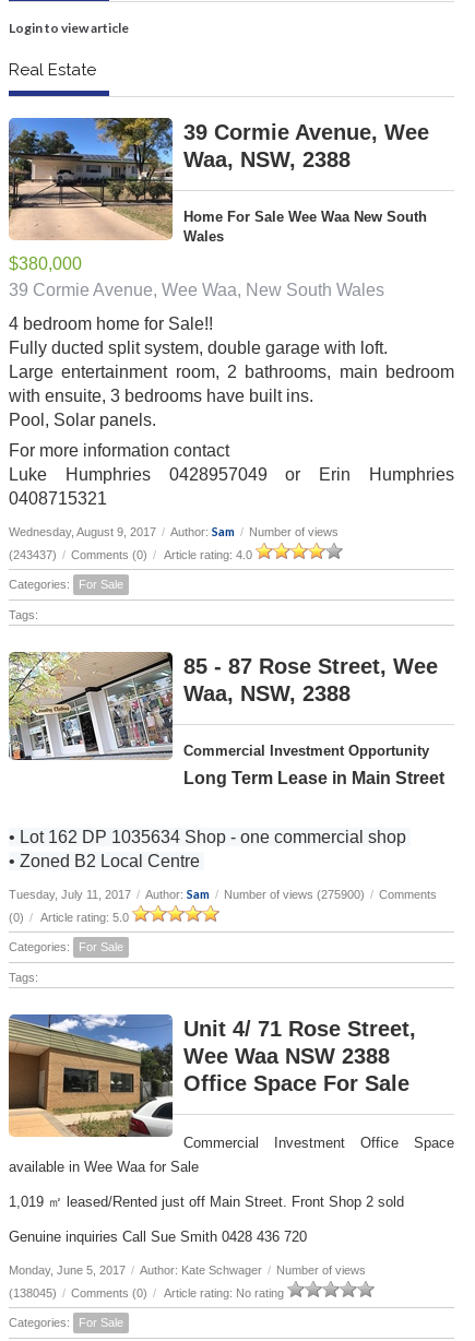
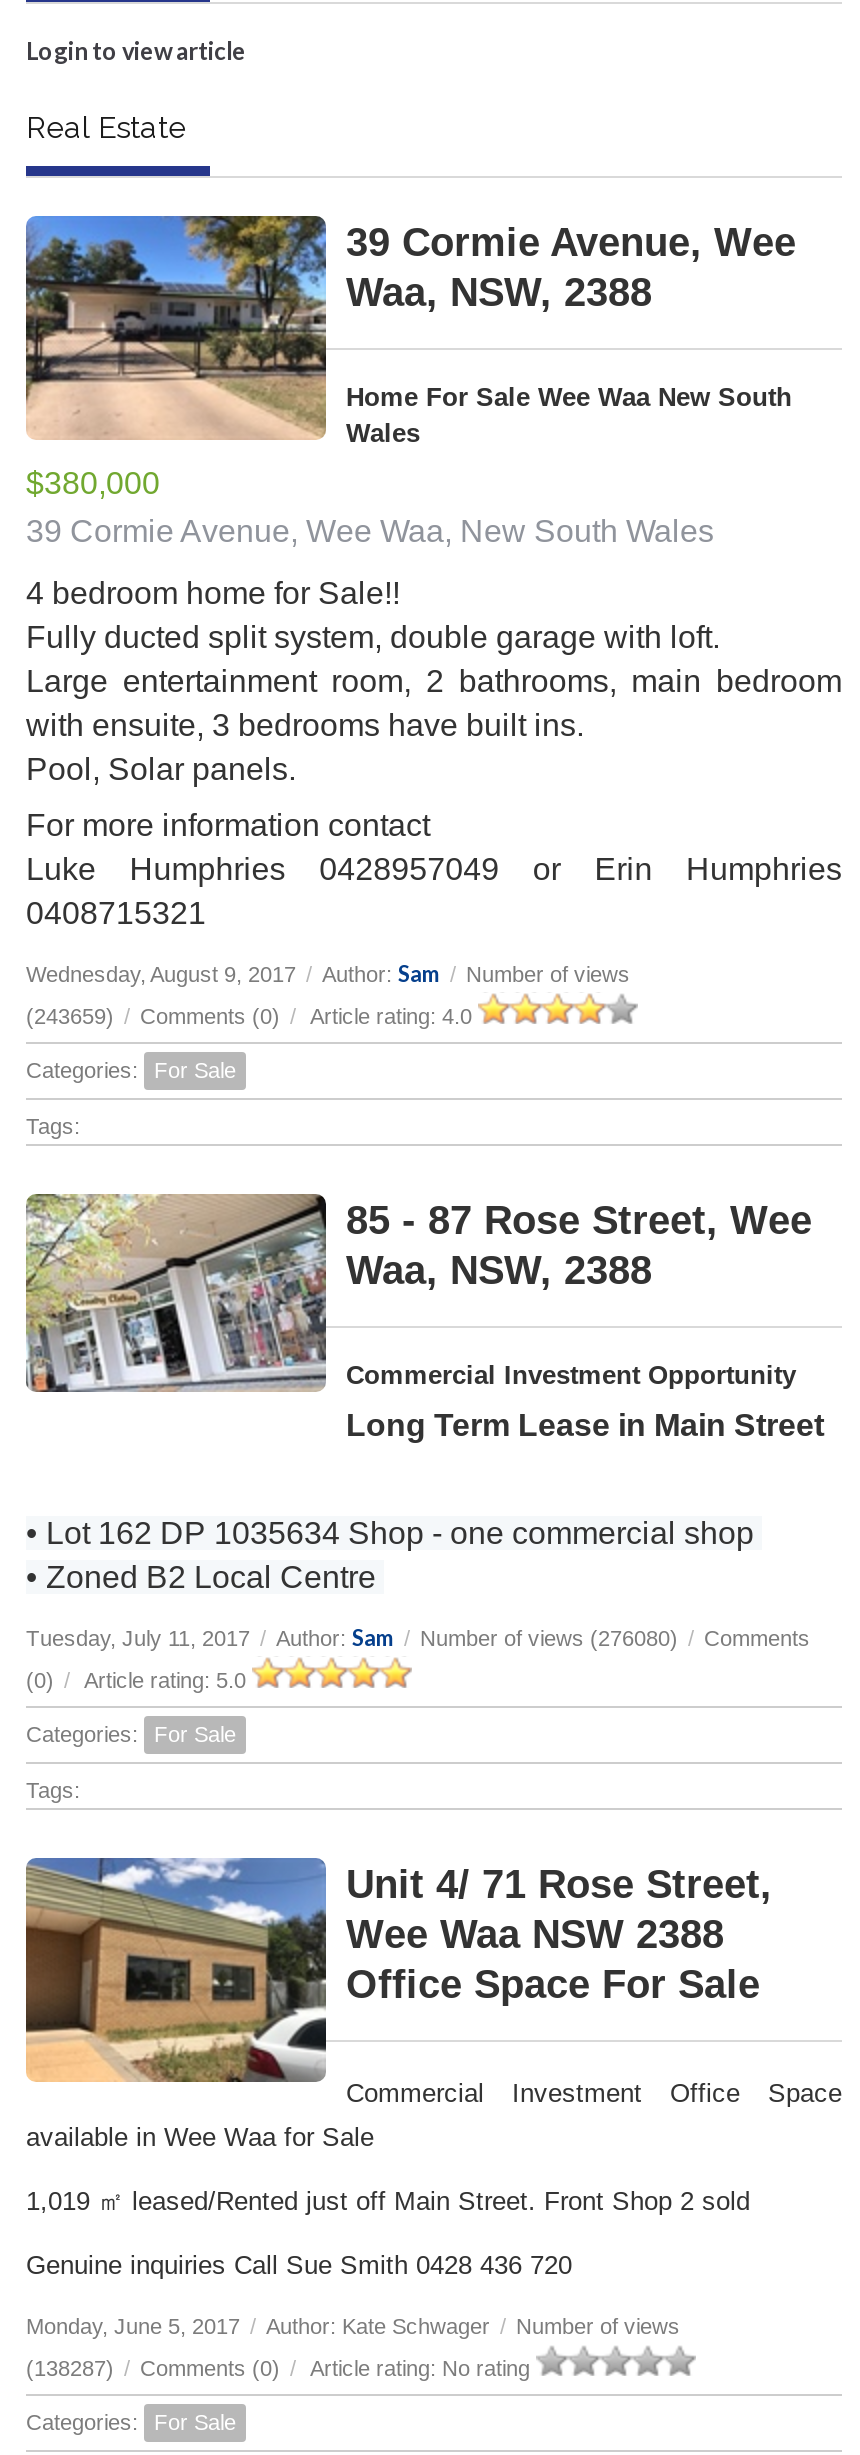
- (243437) / Comments (0) / Article rating: 4.0
+ (243659) / Comments (0) / Article rating: 4.0

- Tuesday, July 11, 2017 / Author: Sam / Number of views (275900) / Comments
+ Tuesday, July 11, 2017 / Author: Sam / Number of views (276080) / Comments

- (138045) / Comments (0) / Article rating: No rating
+ (138287) / Comments (0) / Article rating: No rating
